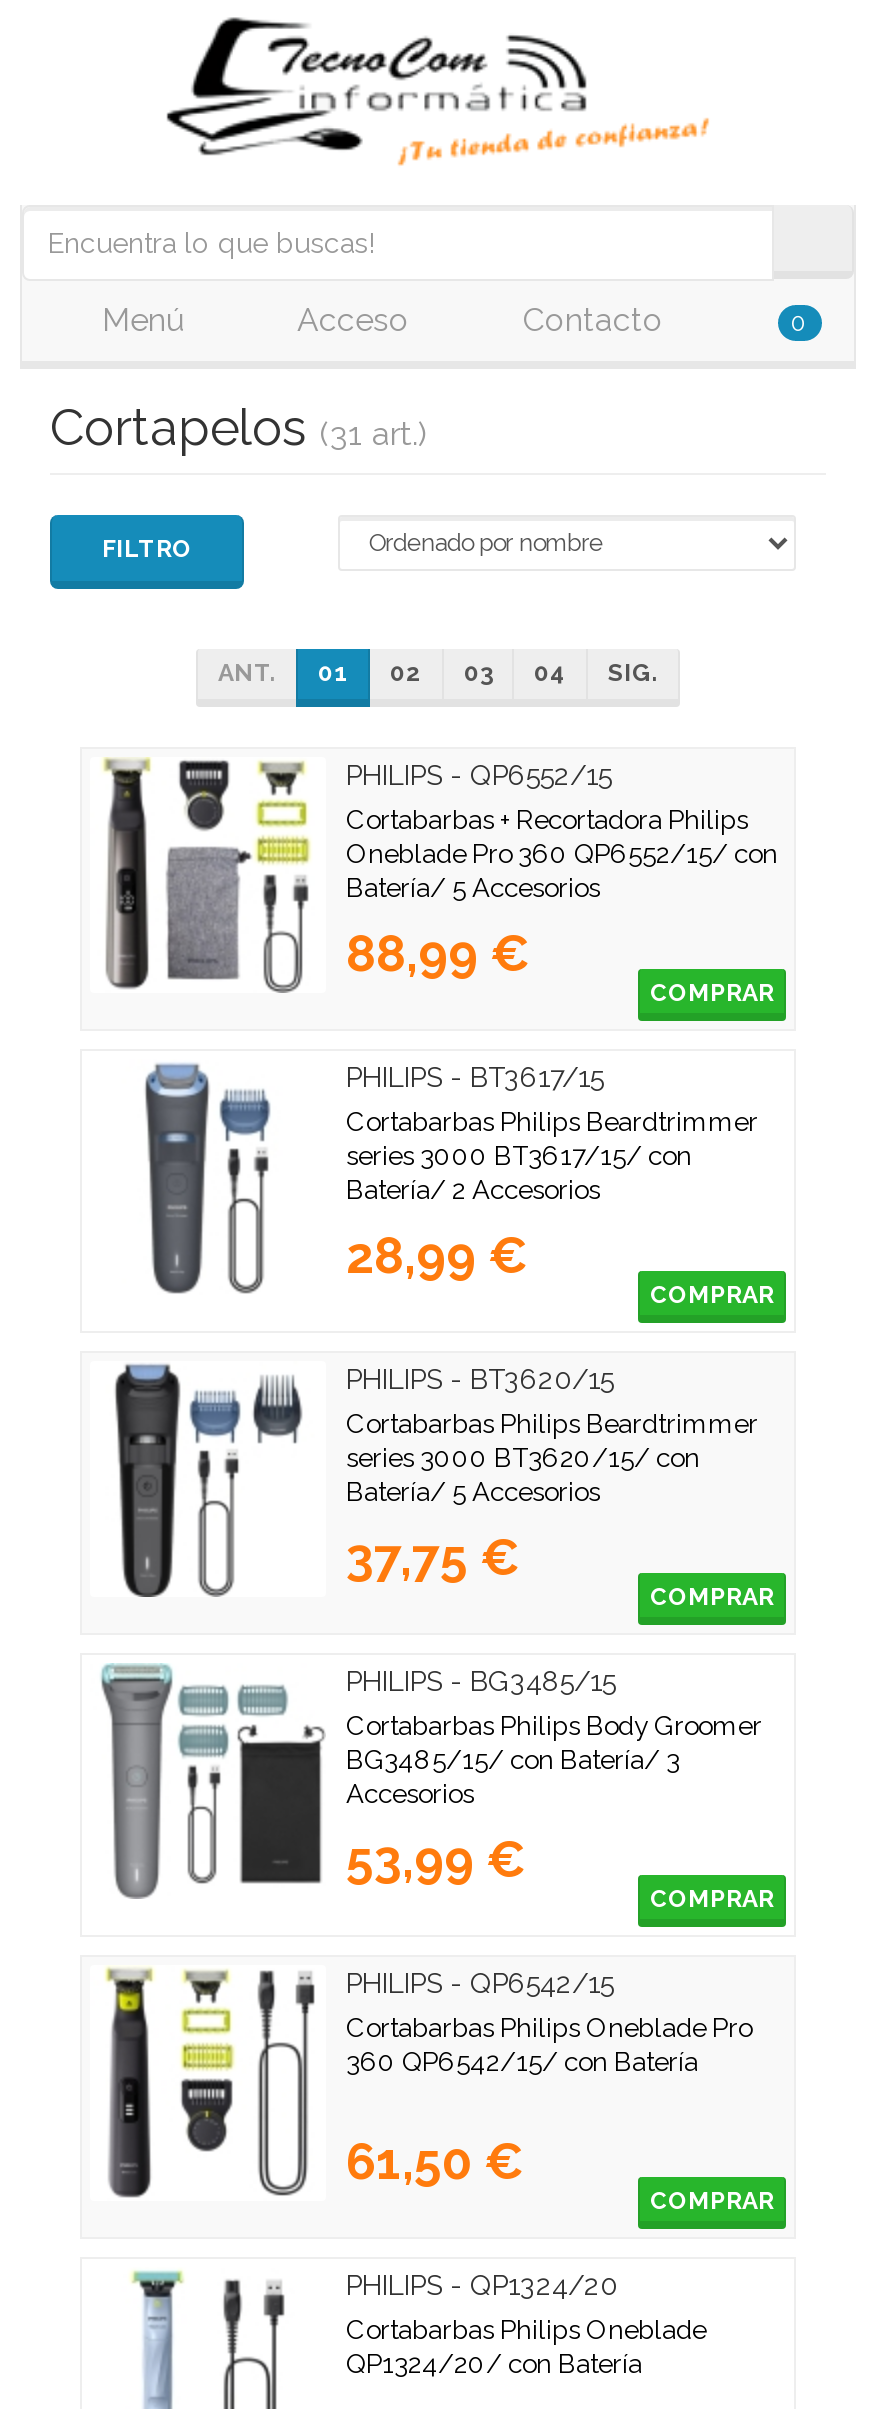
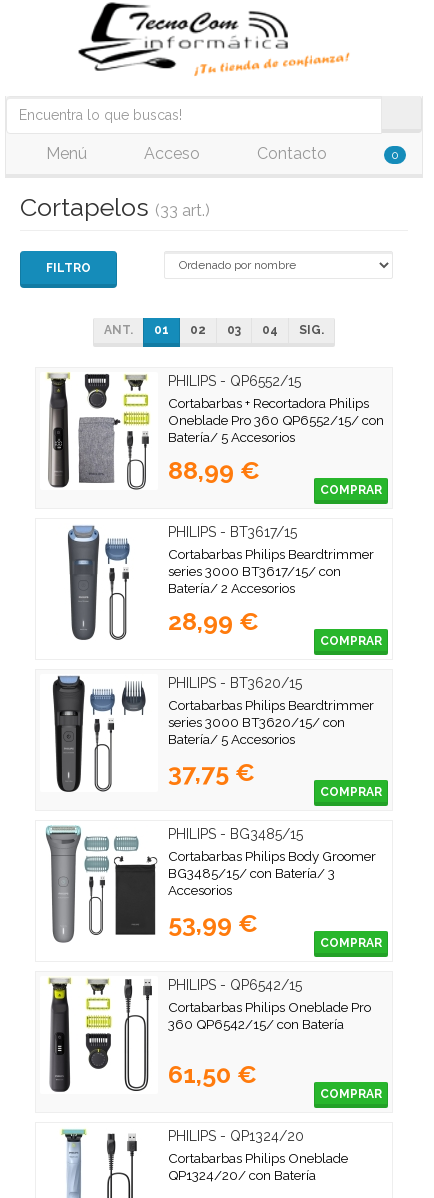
- Cortapelos (31 art.)
+ Cortapelos (33 art.)
